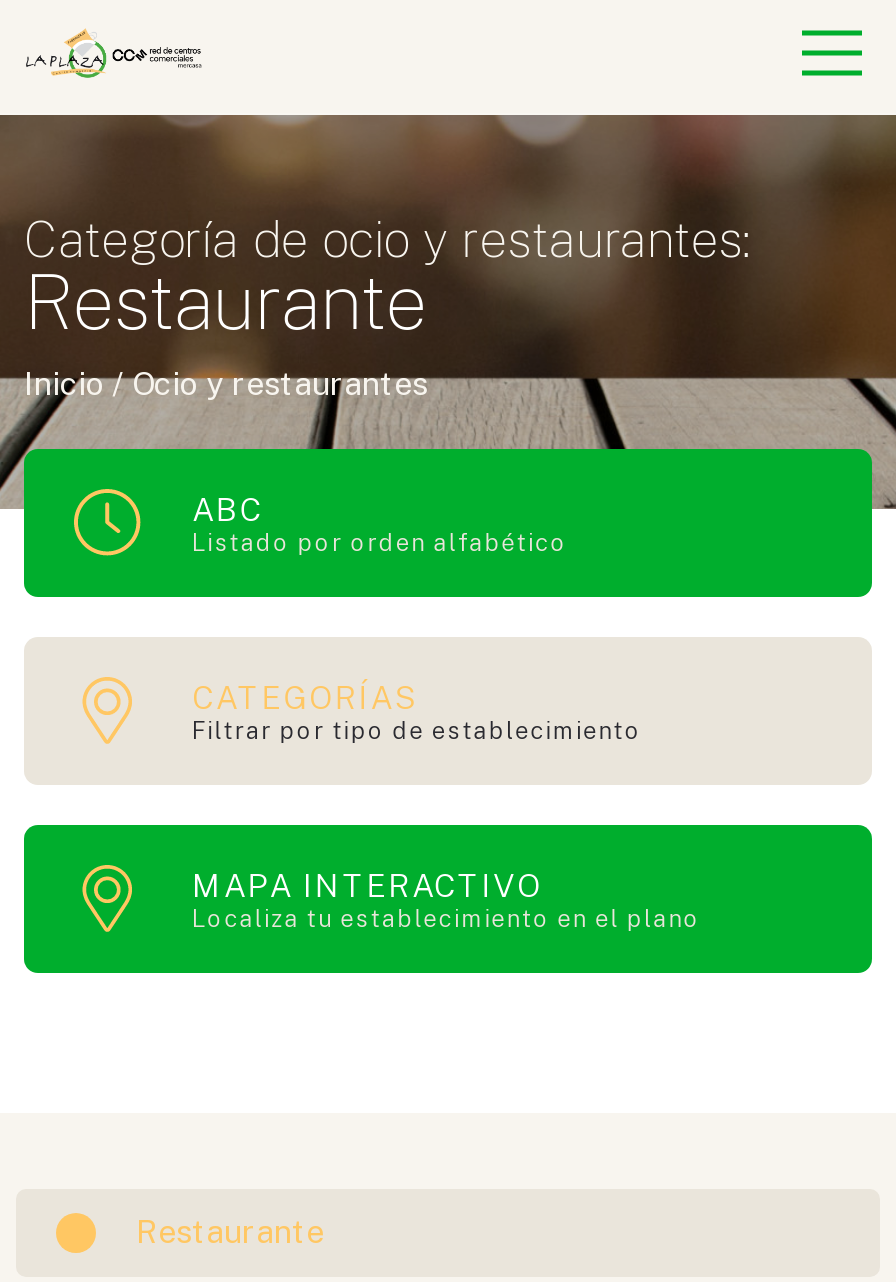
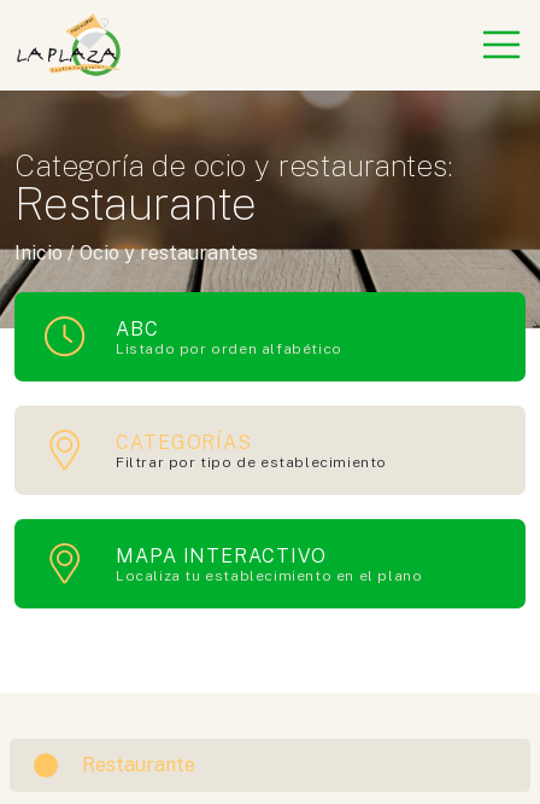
- [image]
+ [image]
